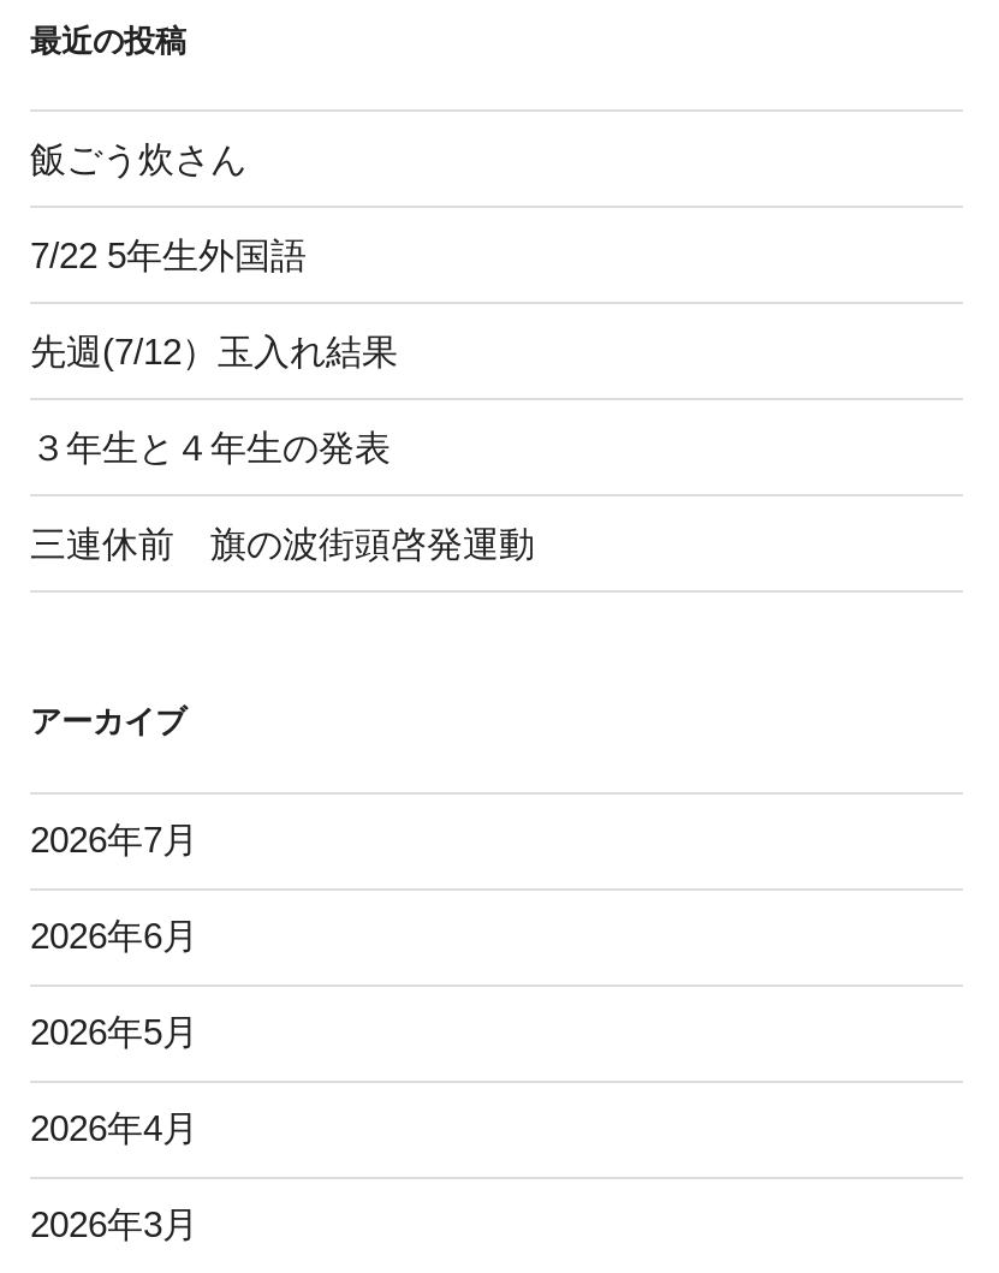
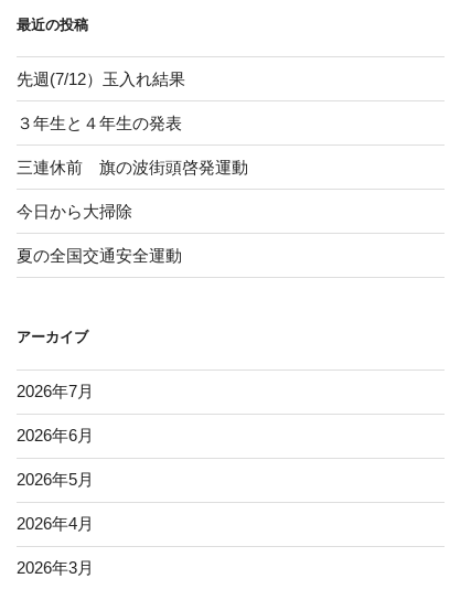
- 飯ごう炊さん
- 7/22 5年生外国語

moved up: 先週(7/12）玉入れ結果 | ３年生と４年生の発表 | 三連休前 旗の波街頭啓発運動

+ 今日から大掃除
+ 夏の全国交通安全運動
